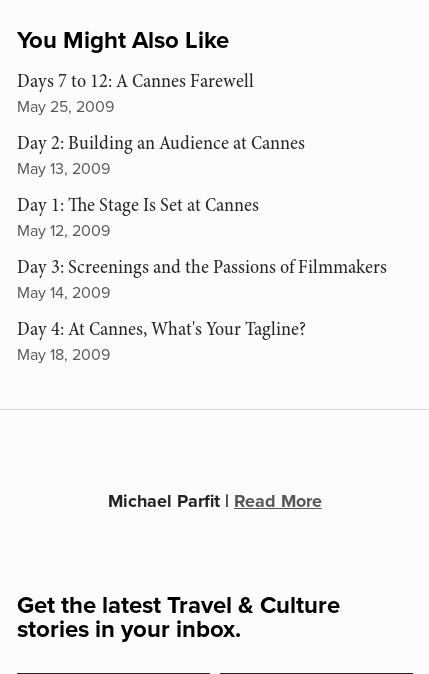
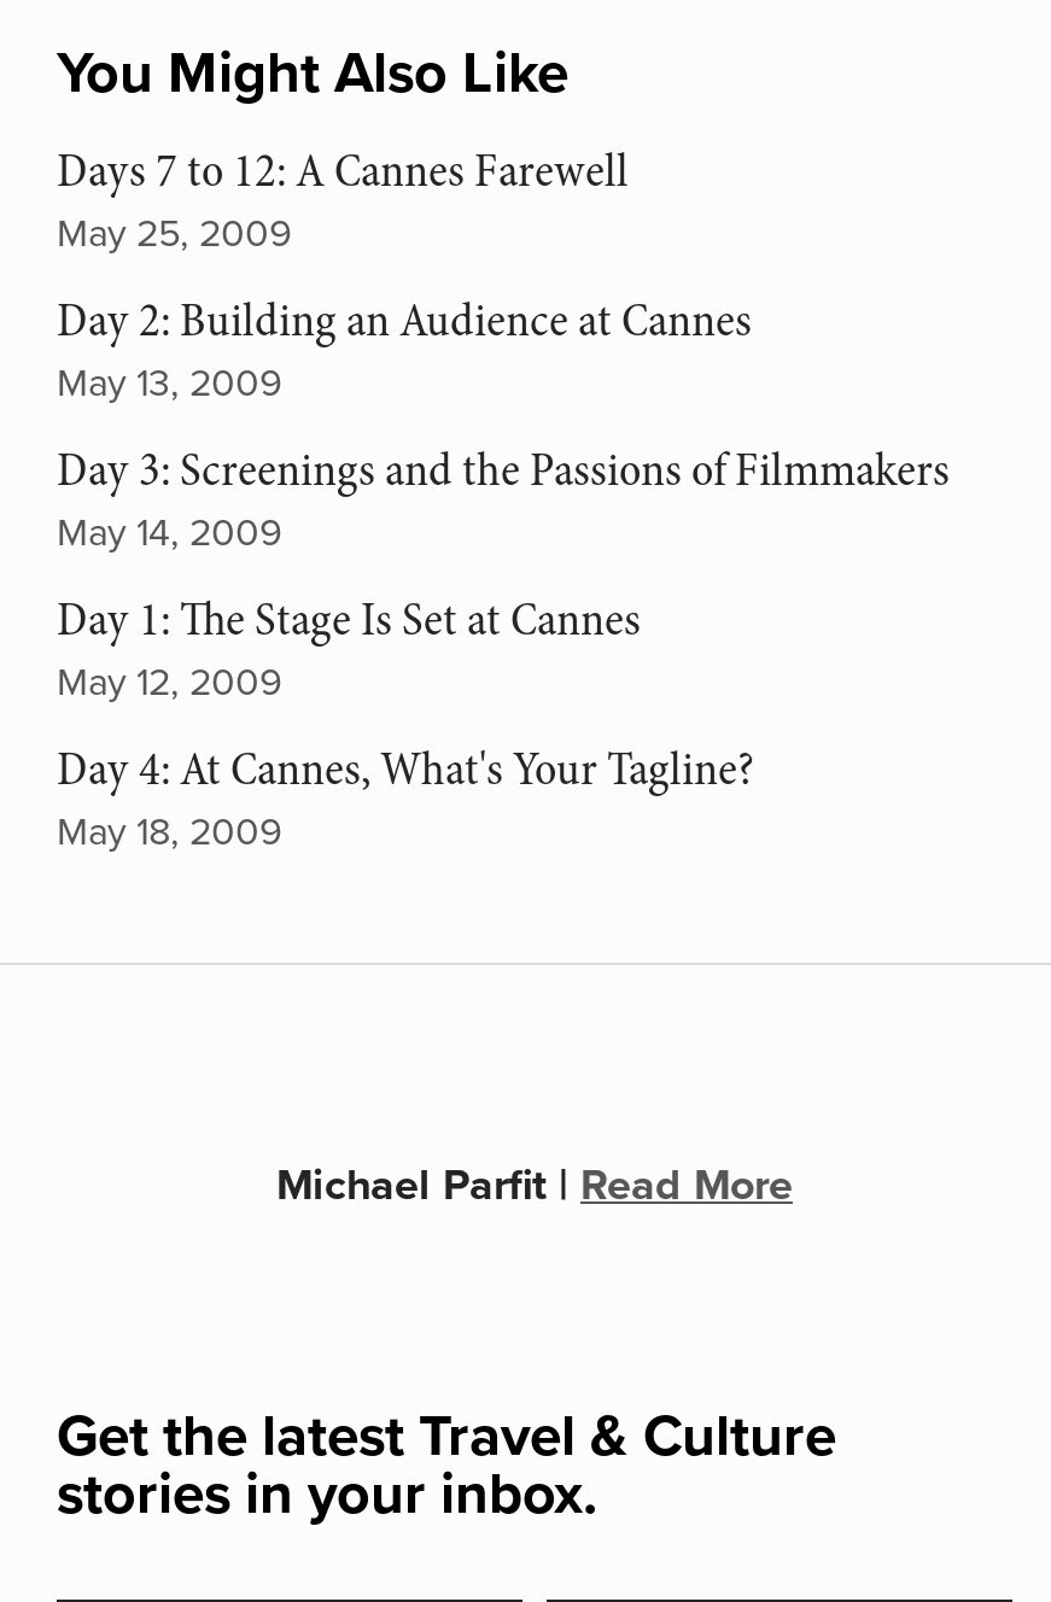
moved down: Day 1: The Stage Is Set at Cannes | May 12, 2009

moved up: Day 3: Screenings and the Passions of Filmmakers | May 14, 2009
